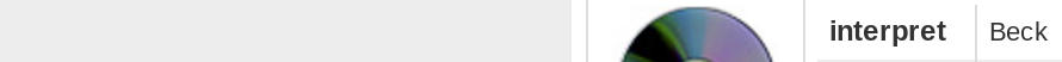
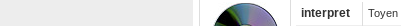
- Beck
+ Toyen
